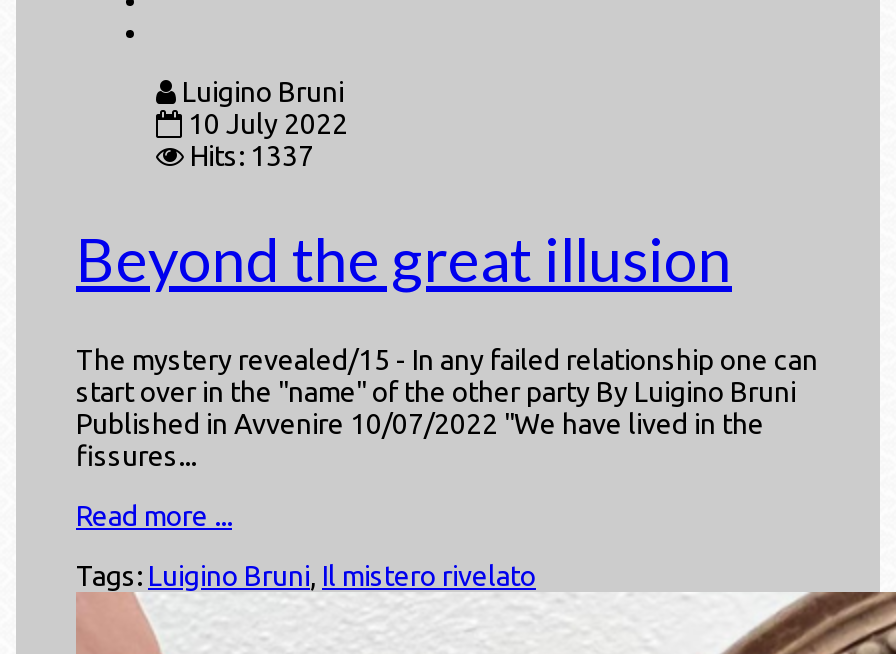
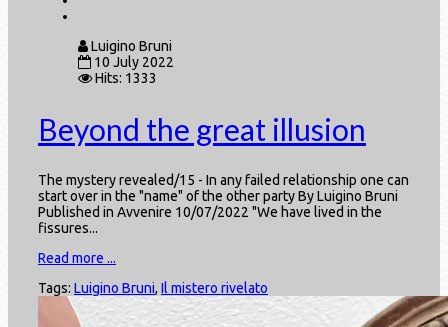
- Hits: 1337
+ Hits: 1333
